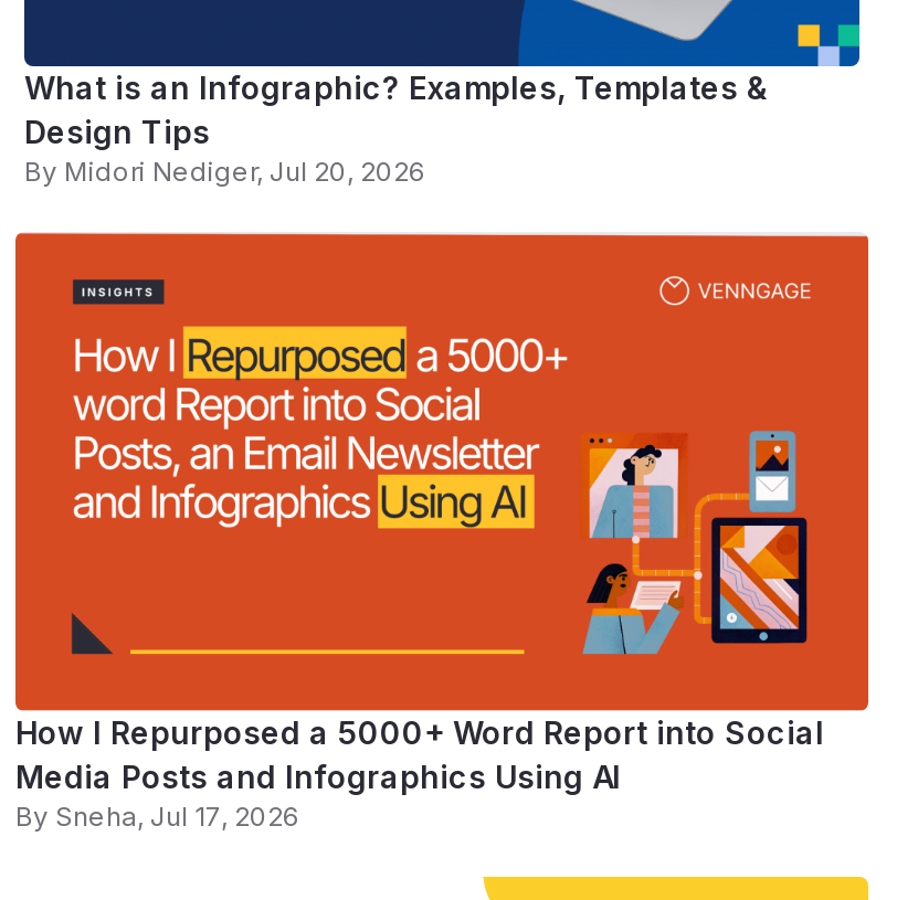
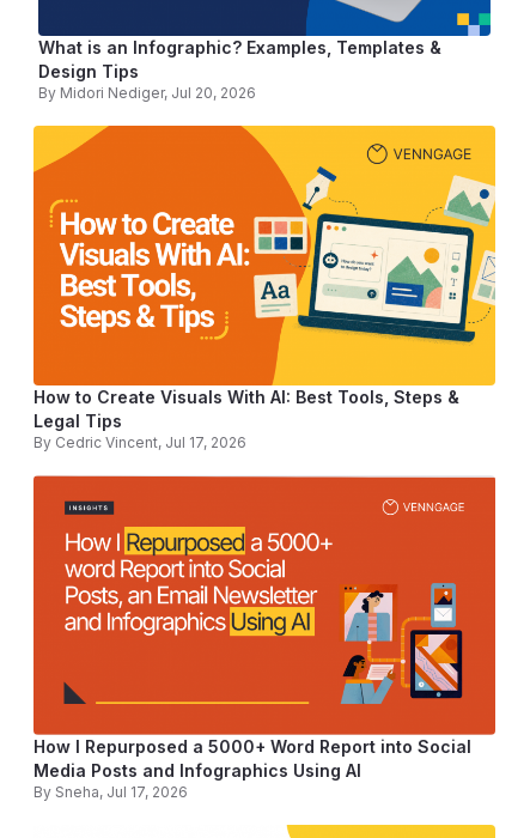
+ [image]
+ How to Create Visuals With AI: Best Tools, Steps &
+ Legal Tips
+ By Cedric Vincent, Jul 17, 2026
